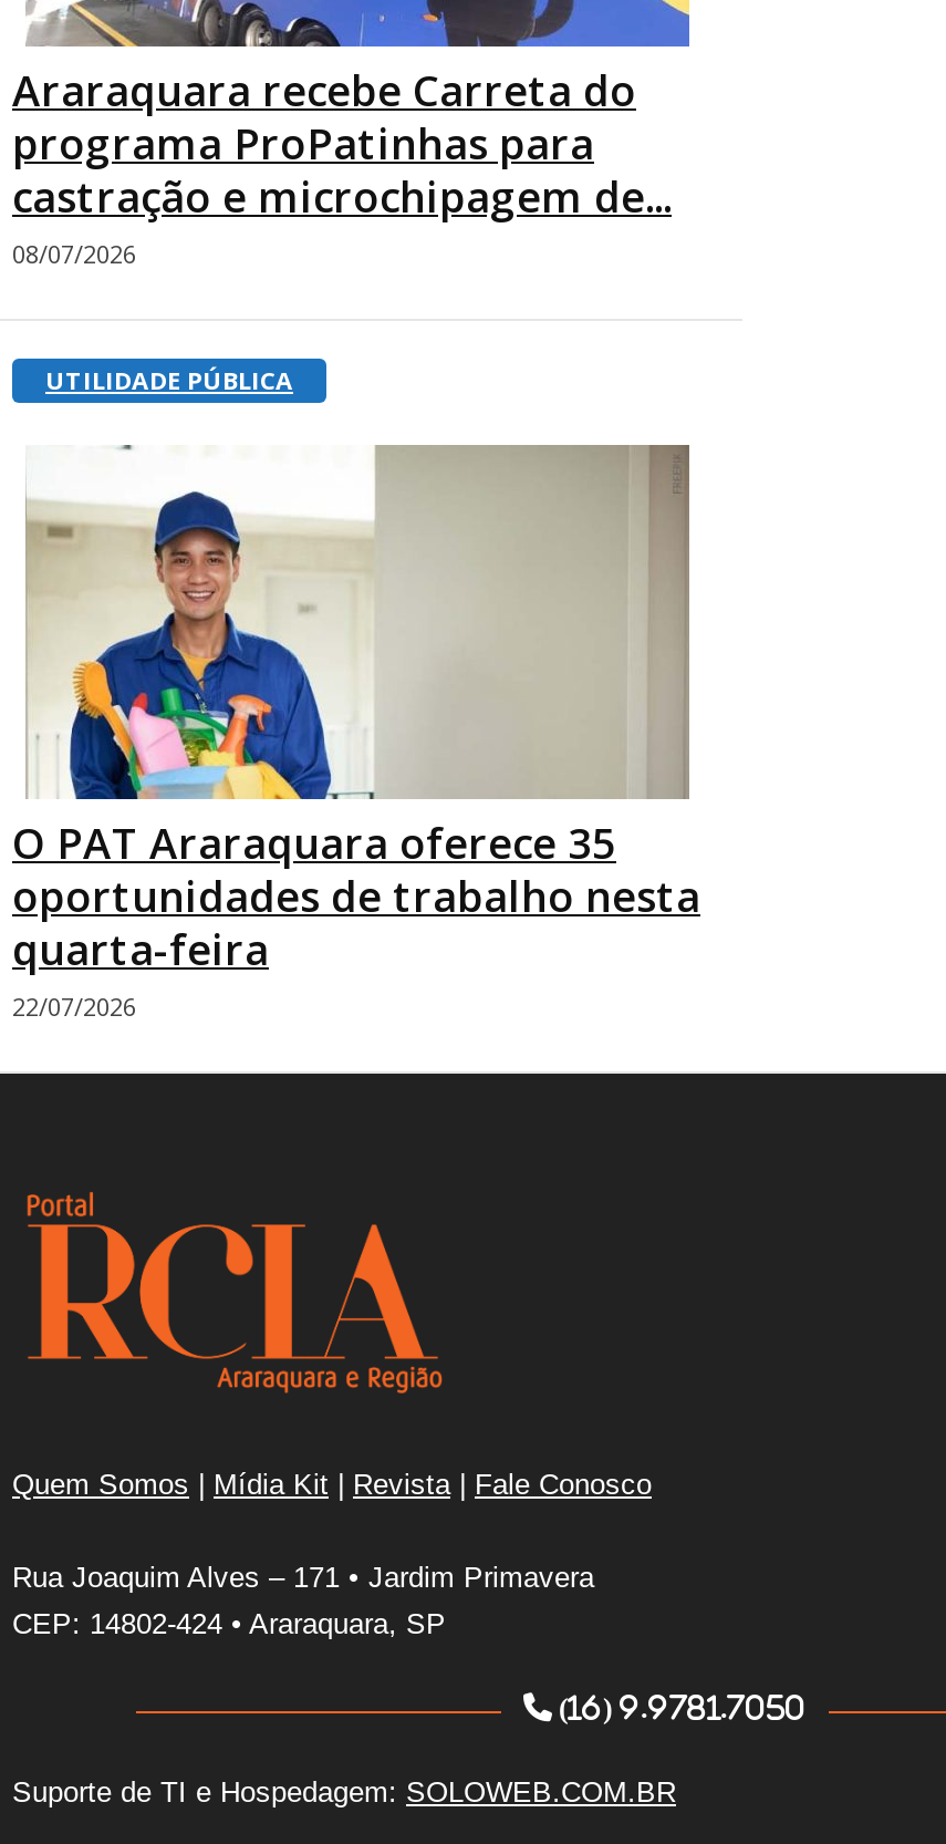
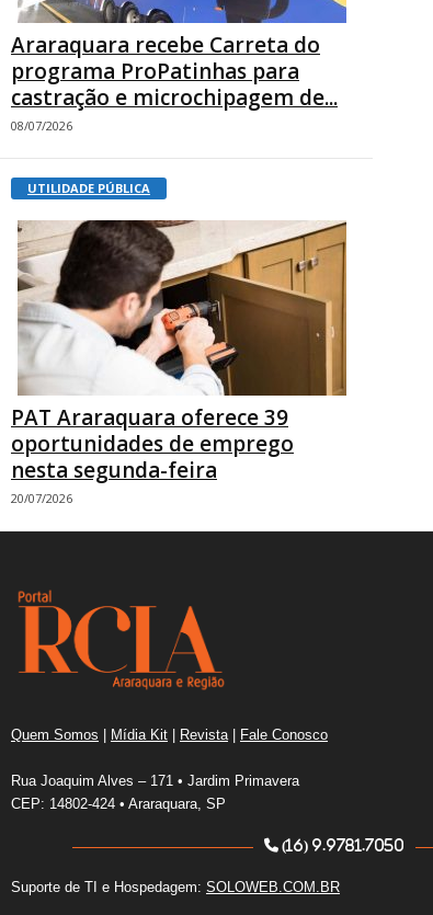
- [image]
- O PAT Araraquara oferece 35
- oportunidades de trabalho nesta
- quarta-feira
- 22/07/2026
+ [image]
+ PAT Araraquara oferece 39
+ oportunidades de emprego
+ nesta segunda-feira
+ 20/07/2026
